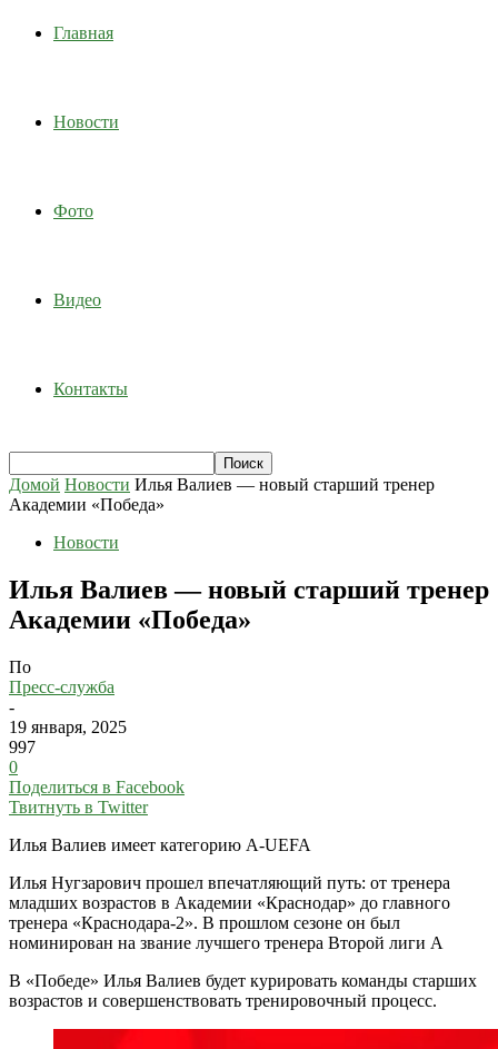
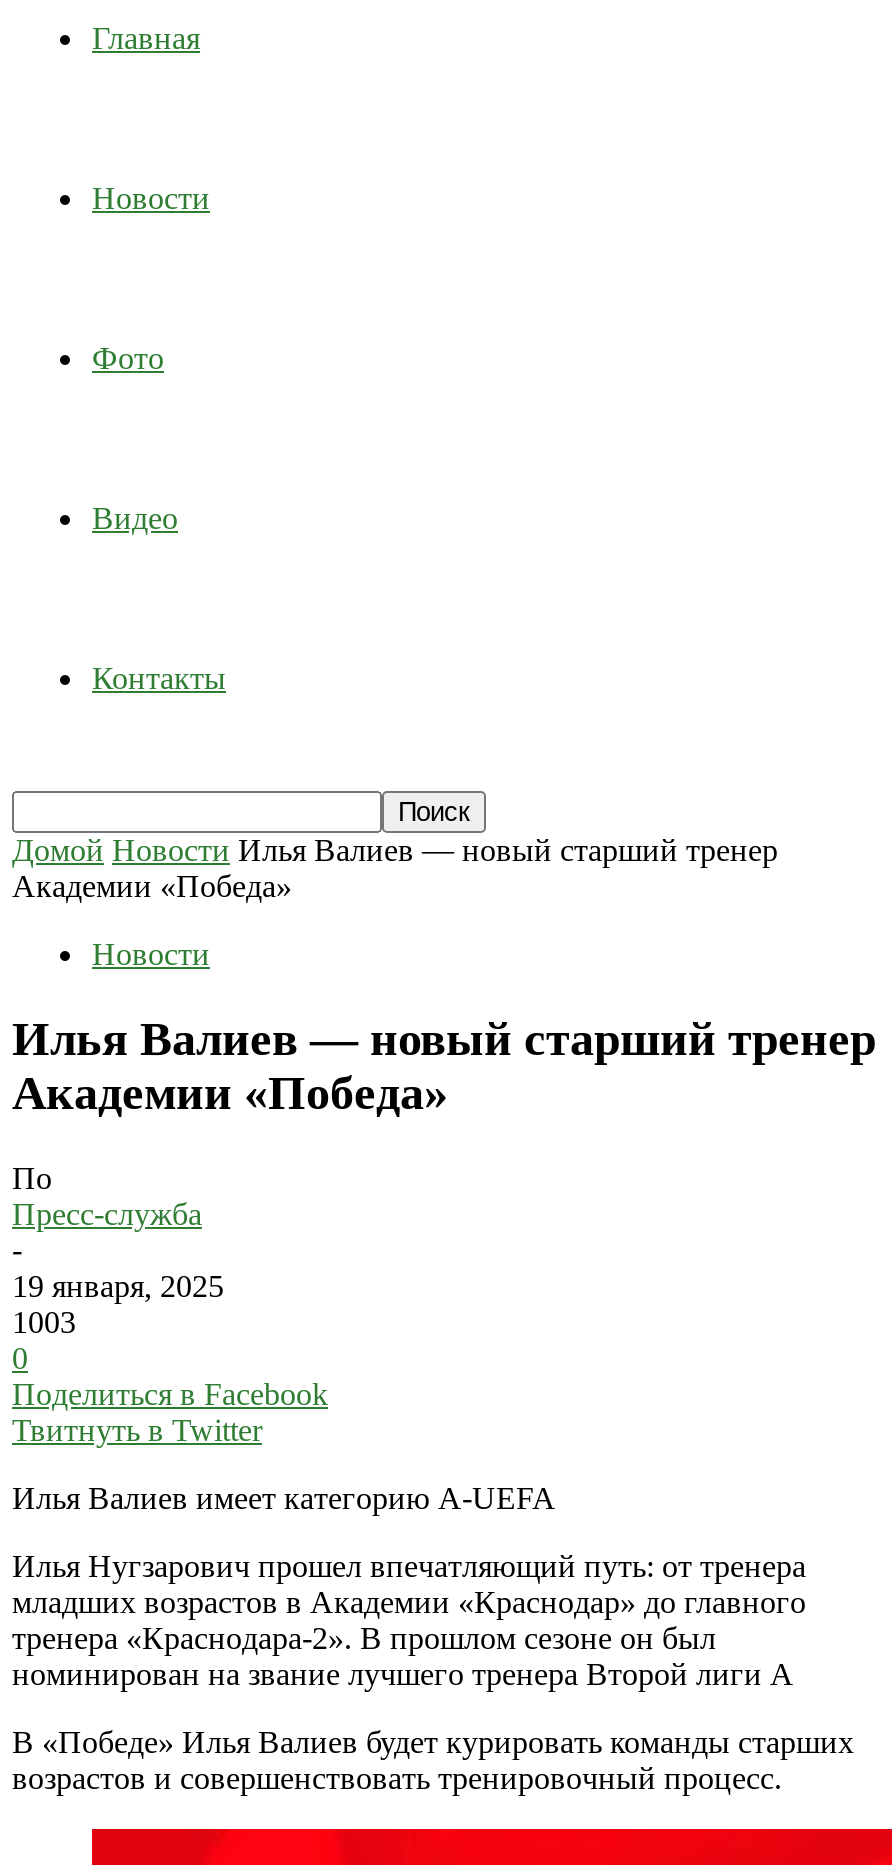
- 997
+ 1003
